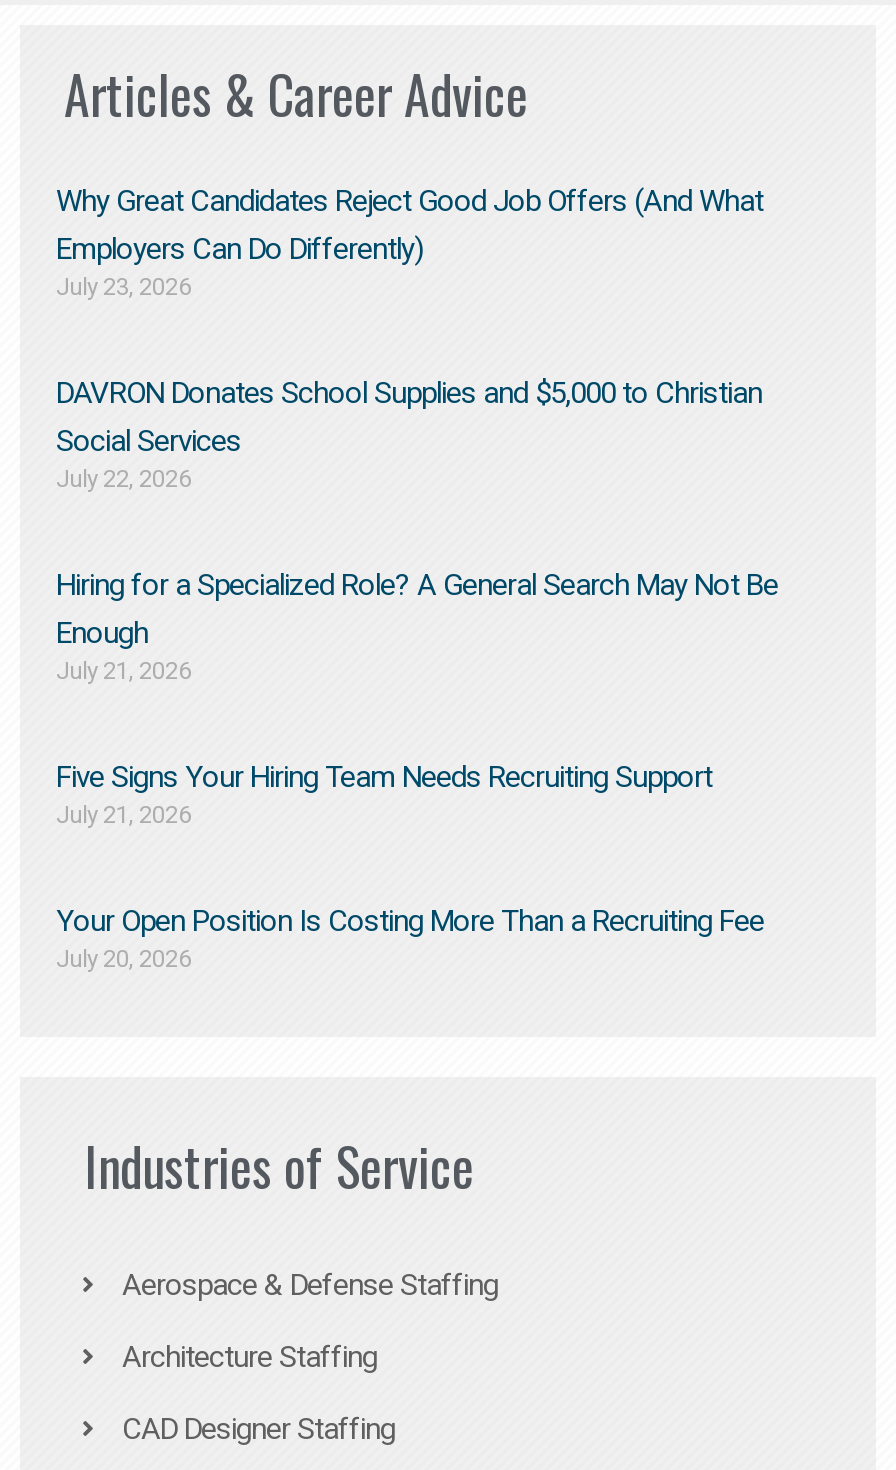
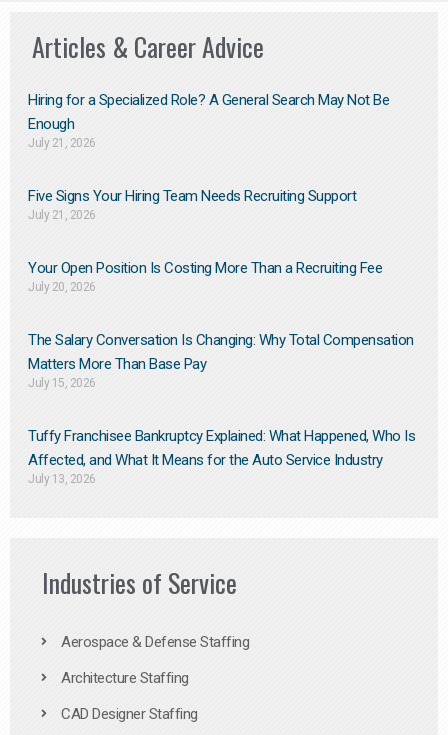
- Why Great Candidates Reject Good Job Offers (And What
- Employers Can Do Differently)
- July 23, 2026
- DAVRON Donates School Supplies and $5,000 to Christian
- Social Services
- July 22, 2026

moved up: Hiring for a Specialized Role? A General Search May Not Be | Enough | July 21, 2026 | Five Signs Your Hiring Team Needs Recruiting Support | July 21, 2026 | Your Open Position Is Costing More Than a Recruiting Fee | July 20, 2026

+ The Salary Conversation Is Changing: Why Total Compensation
+ Matters More Than Base Pay
+ July 15, 2026
+ Tuffy Franchisee Bankruptcy Explained: What Happened, Who Is
+ Affected, and What It Means for the Auto Service Industry
+ July 13, 2026
